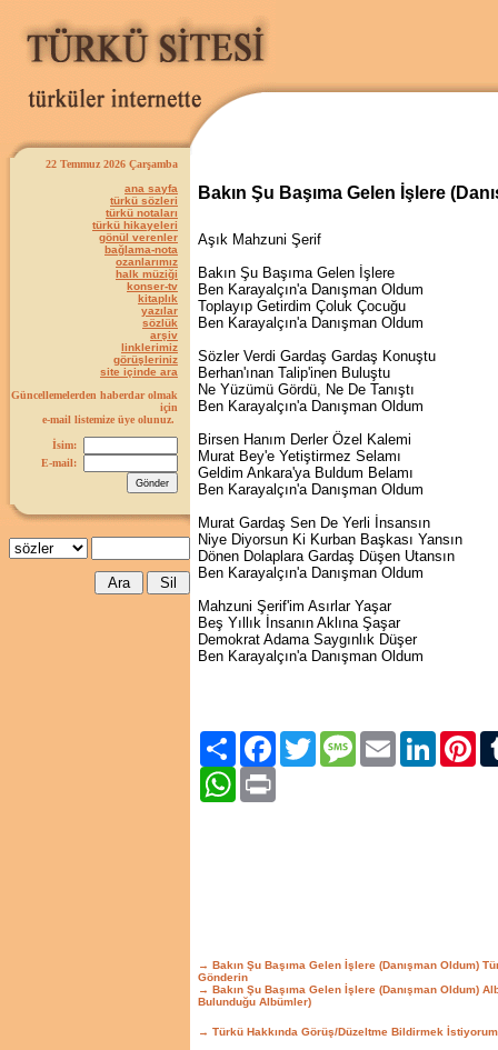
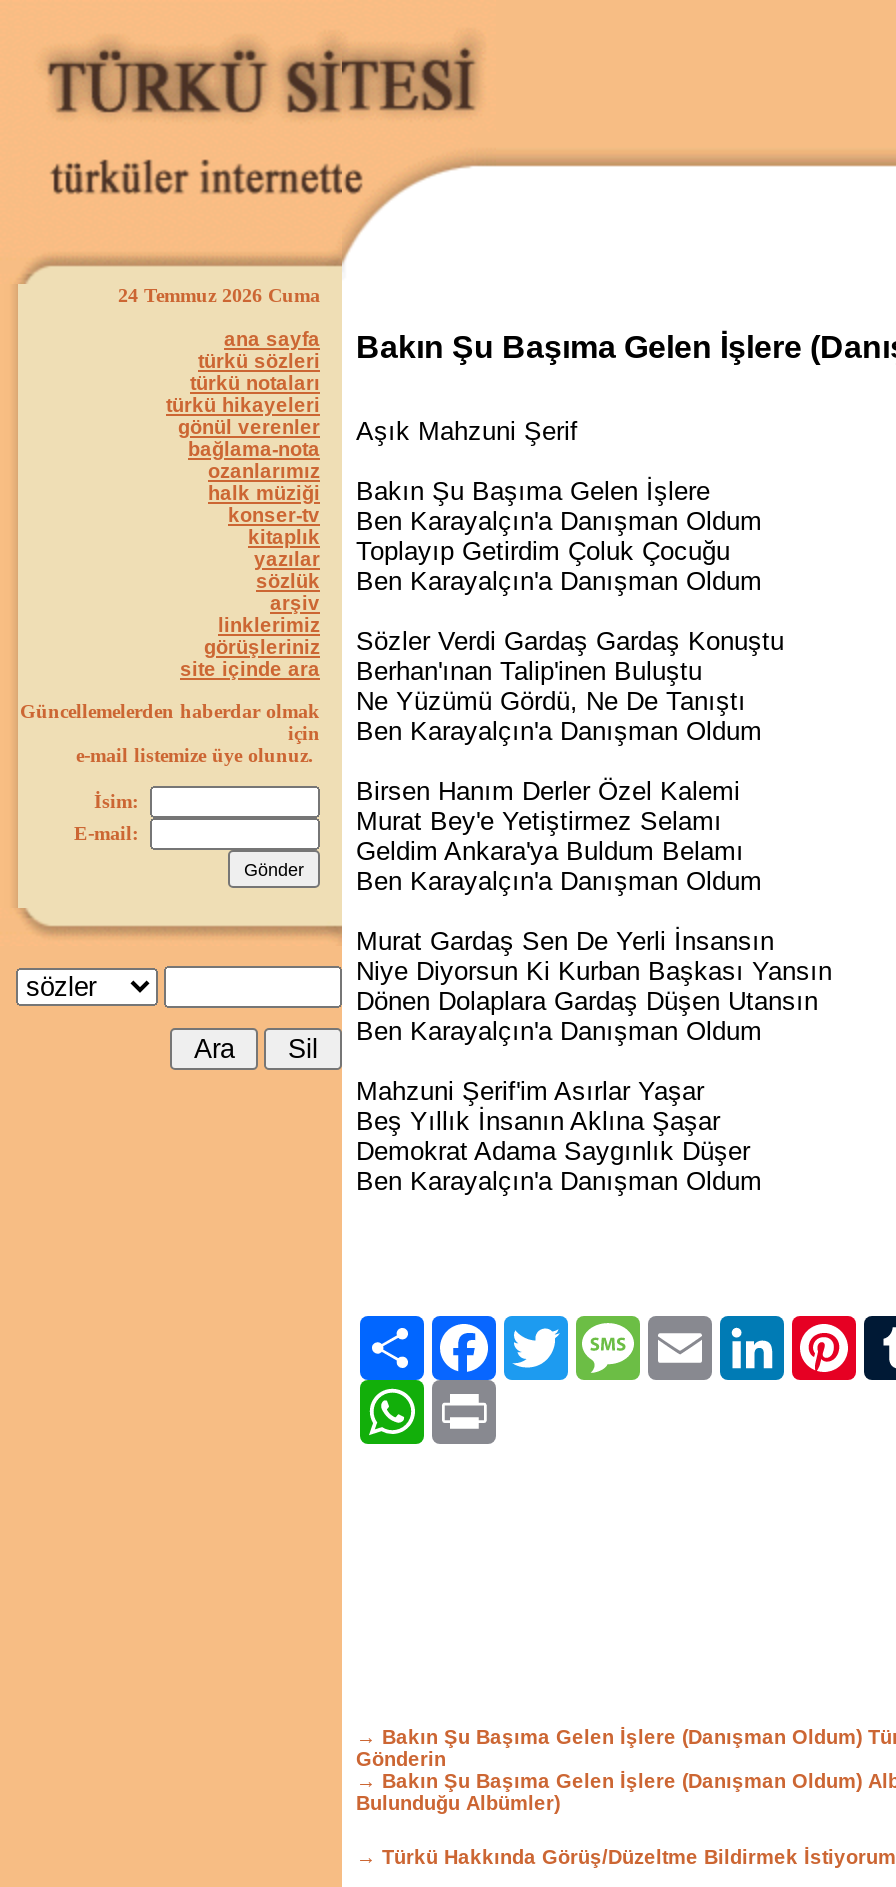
- 22 Temmuz 2026 Çarşamba
+ 24 Temmuz 2026 Cuma
